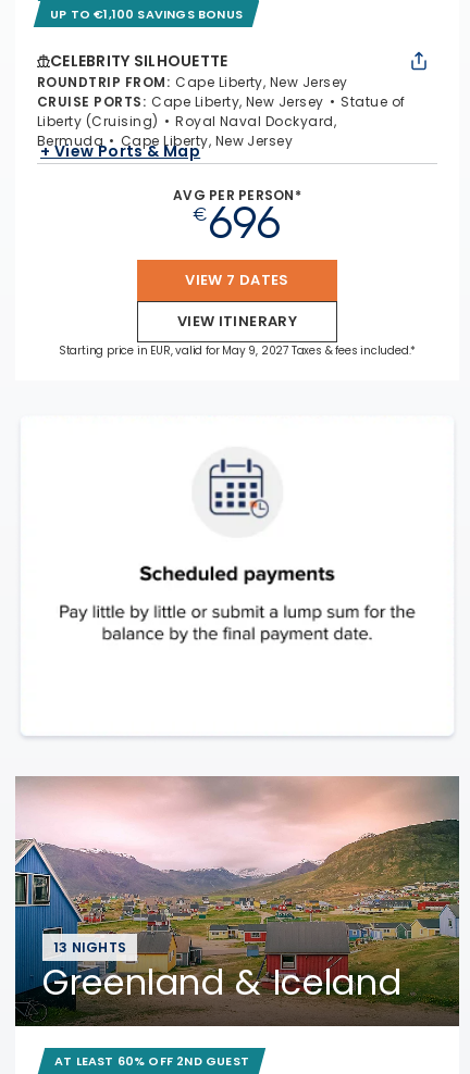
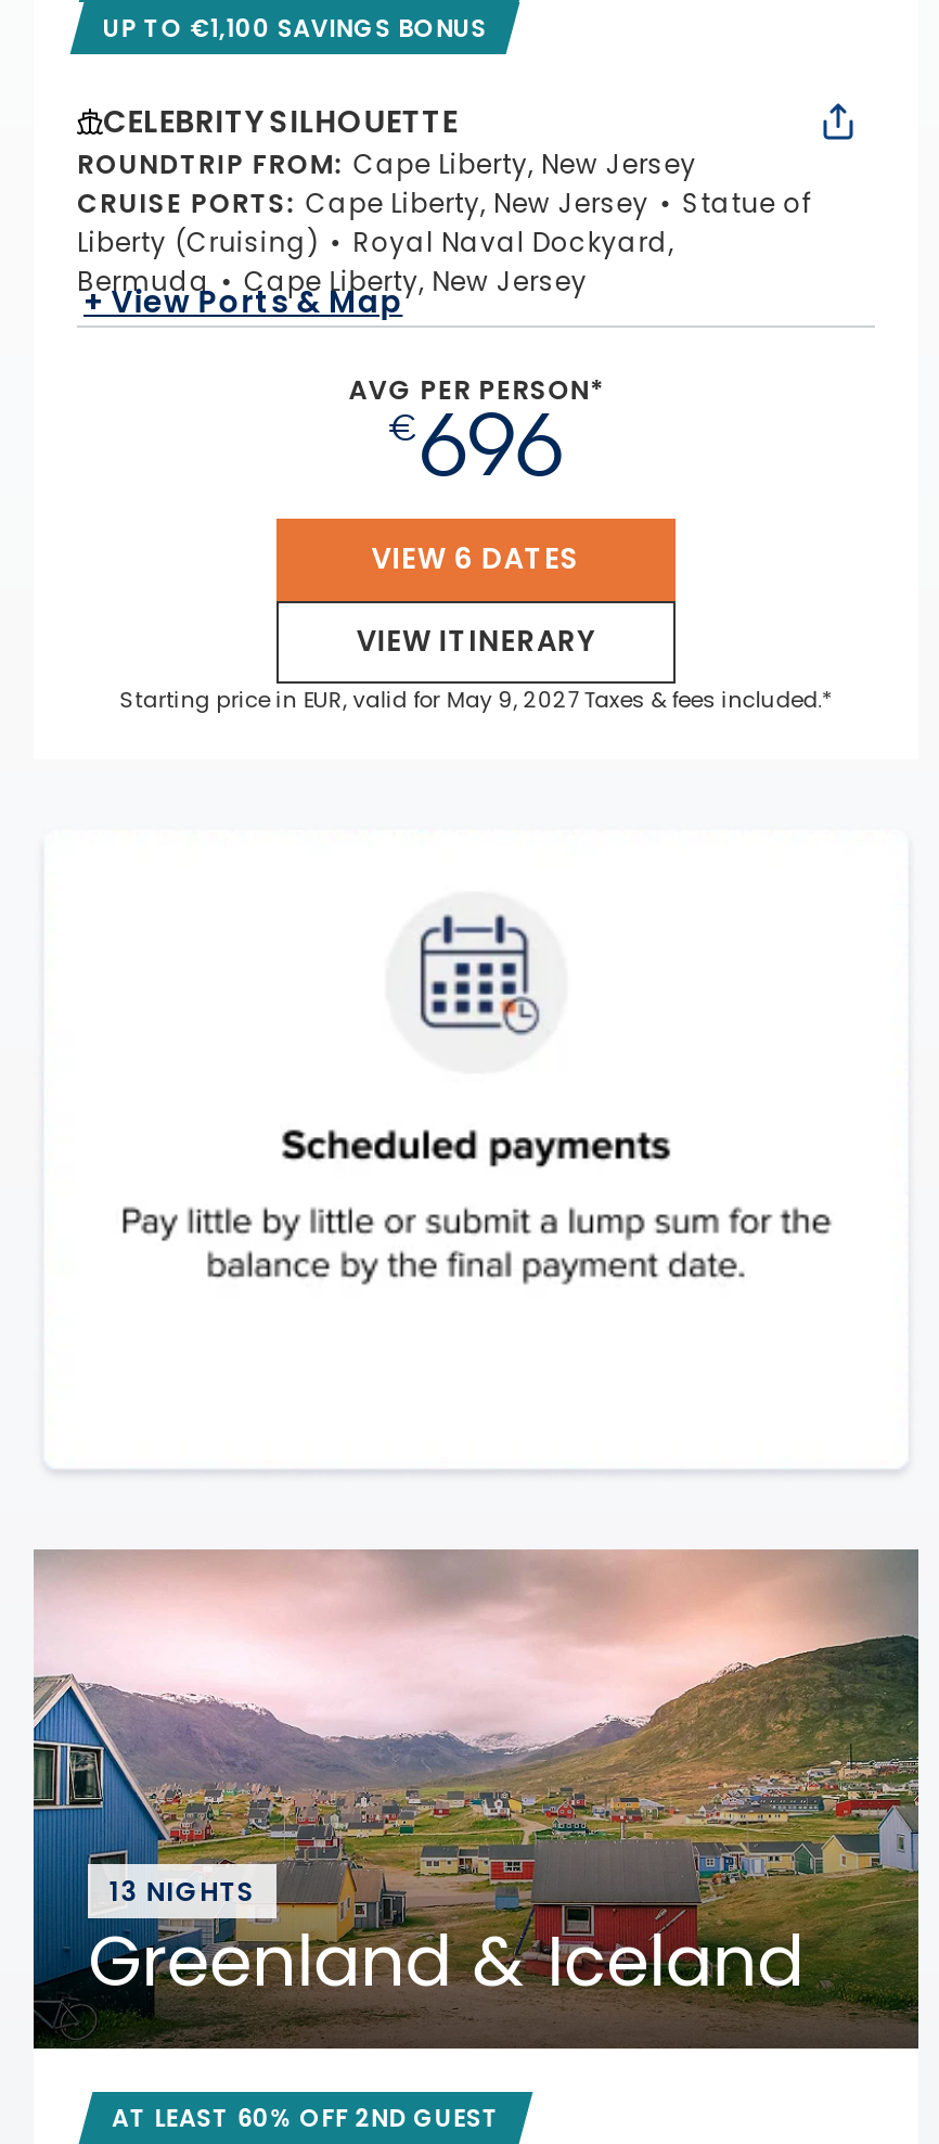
- VIEW 7 DATES
+ VIEW 6 DATES
